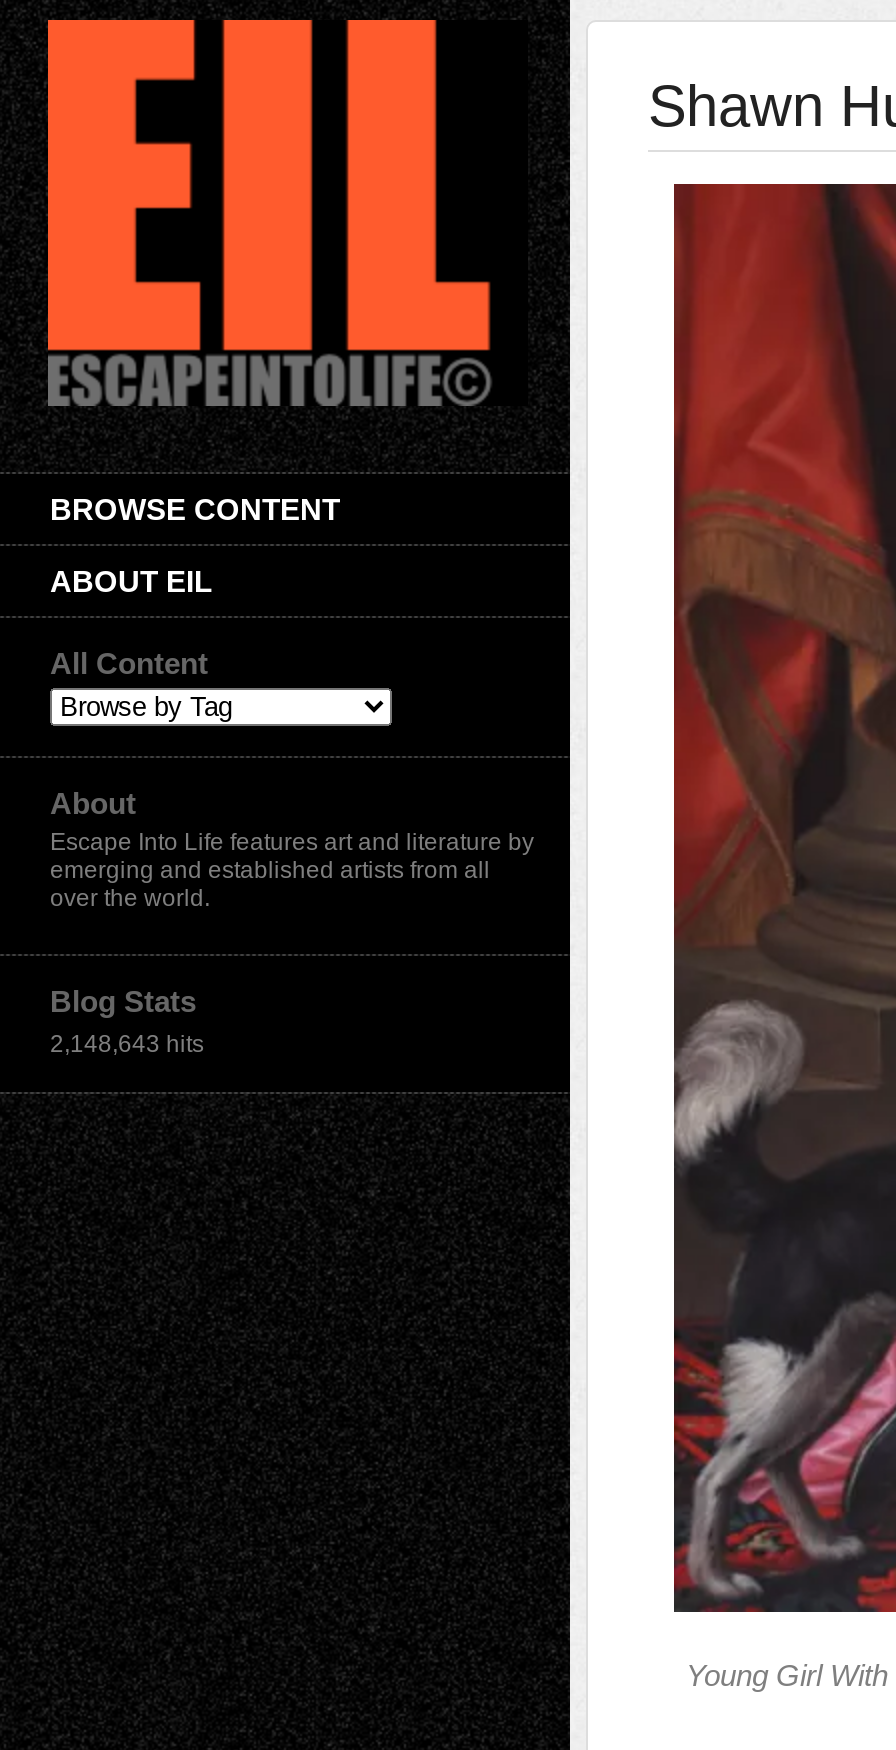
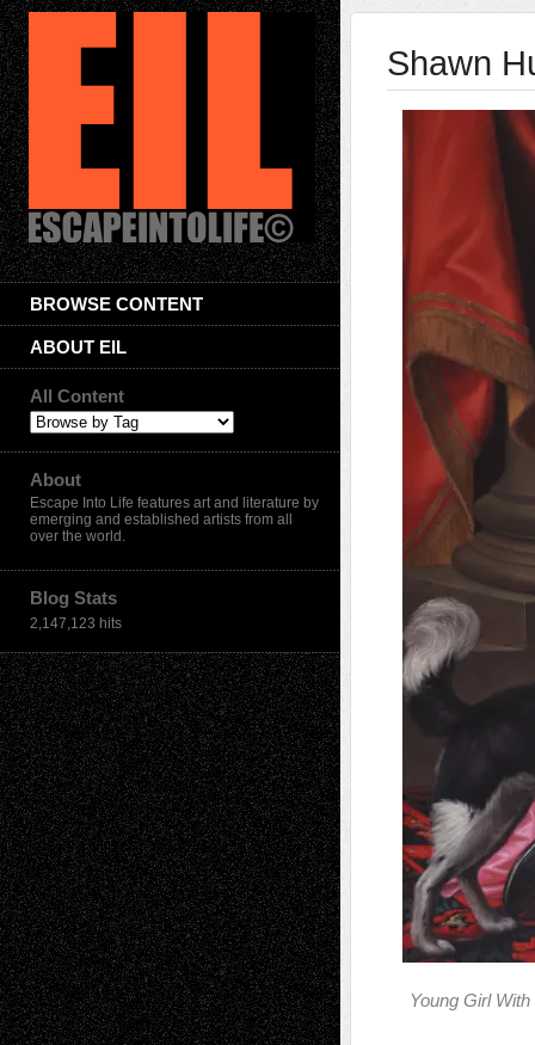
- 2,148,643 hits
+ 2,147,123 hits
